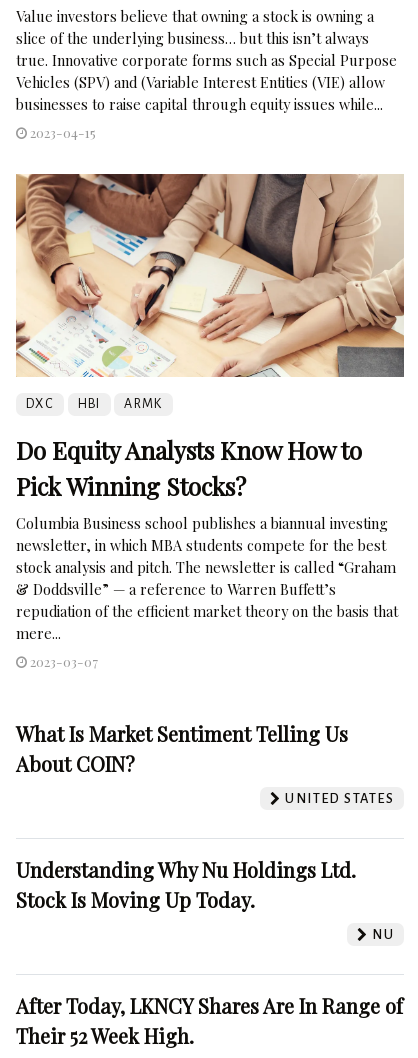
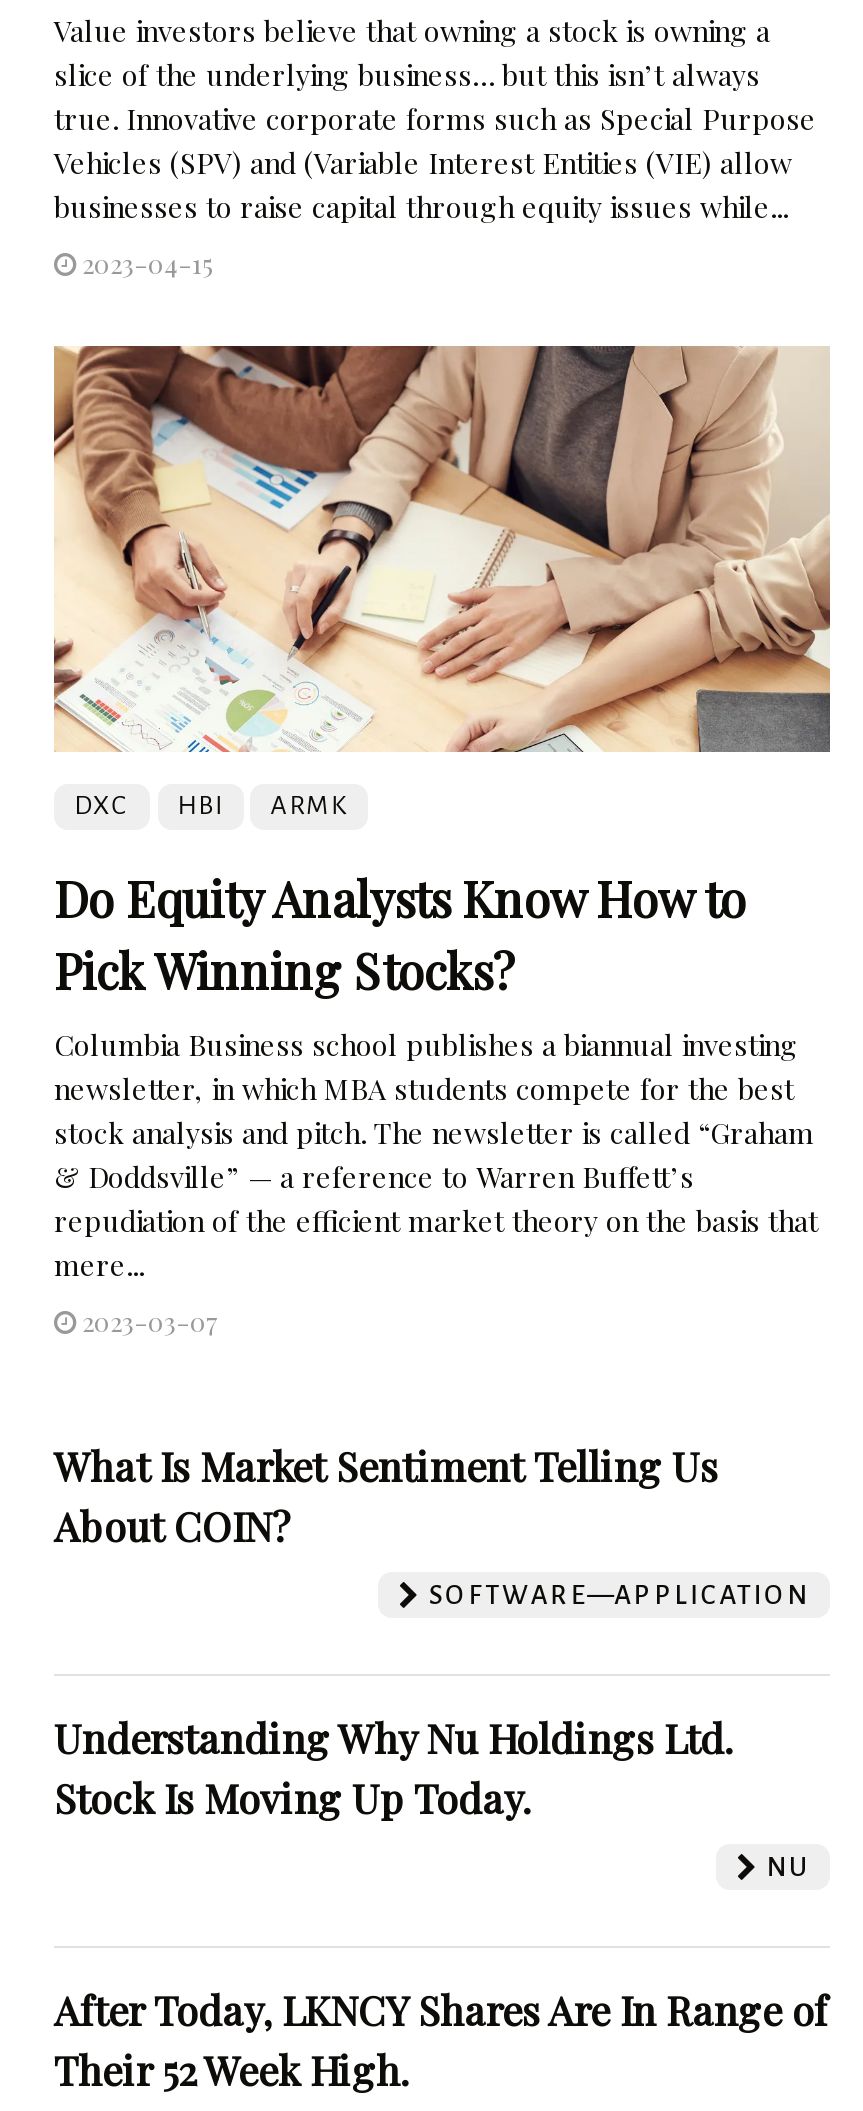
- UNITED STATES
+ SOFTWARE—APPLICATION
